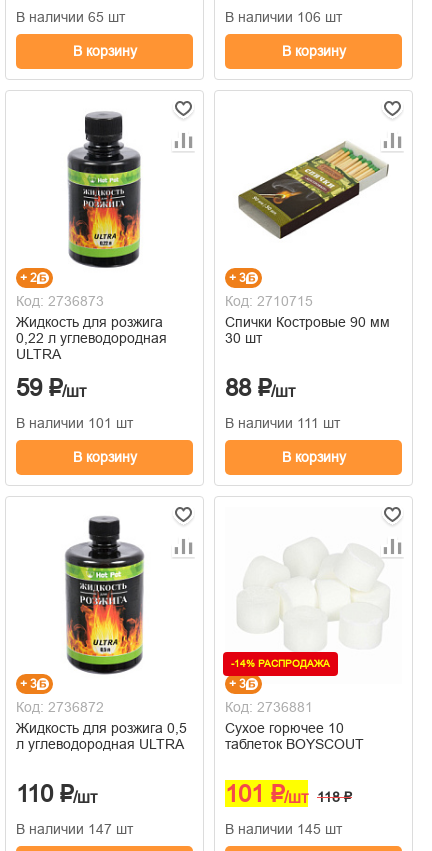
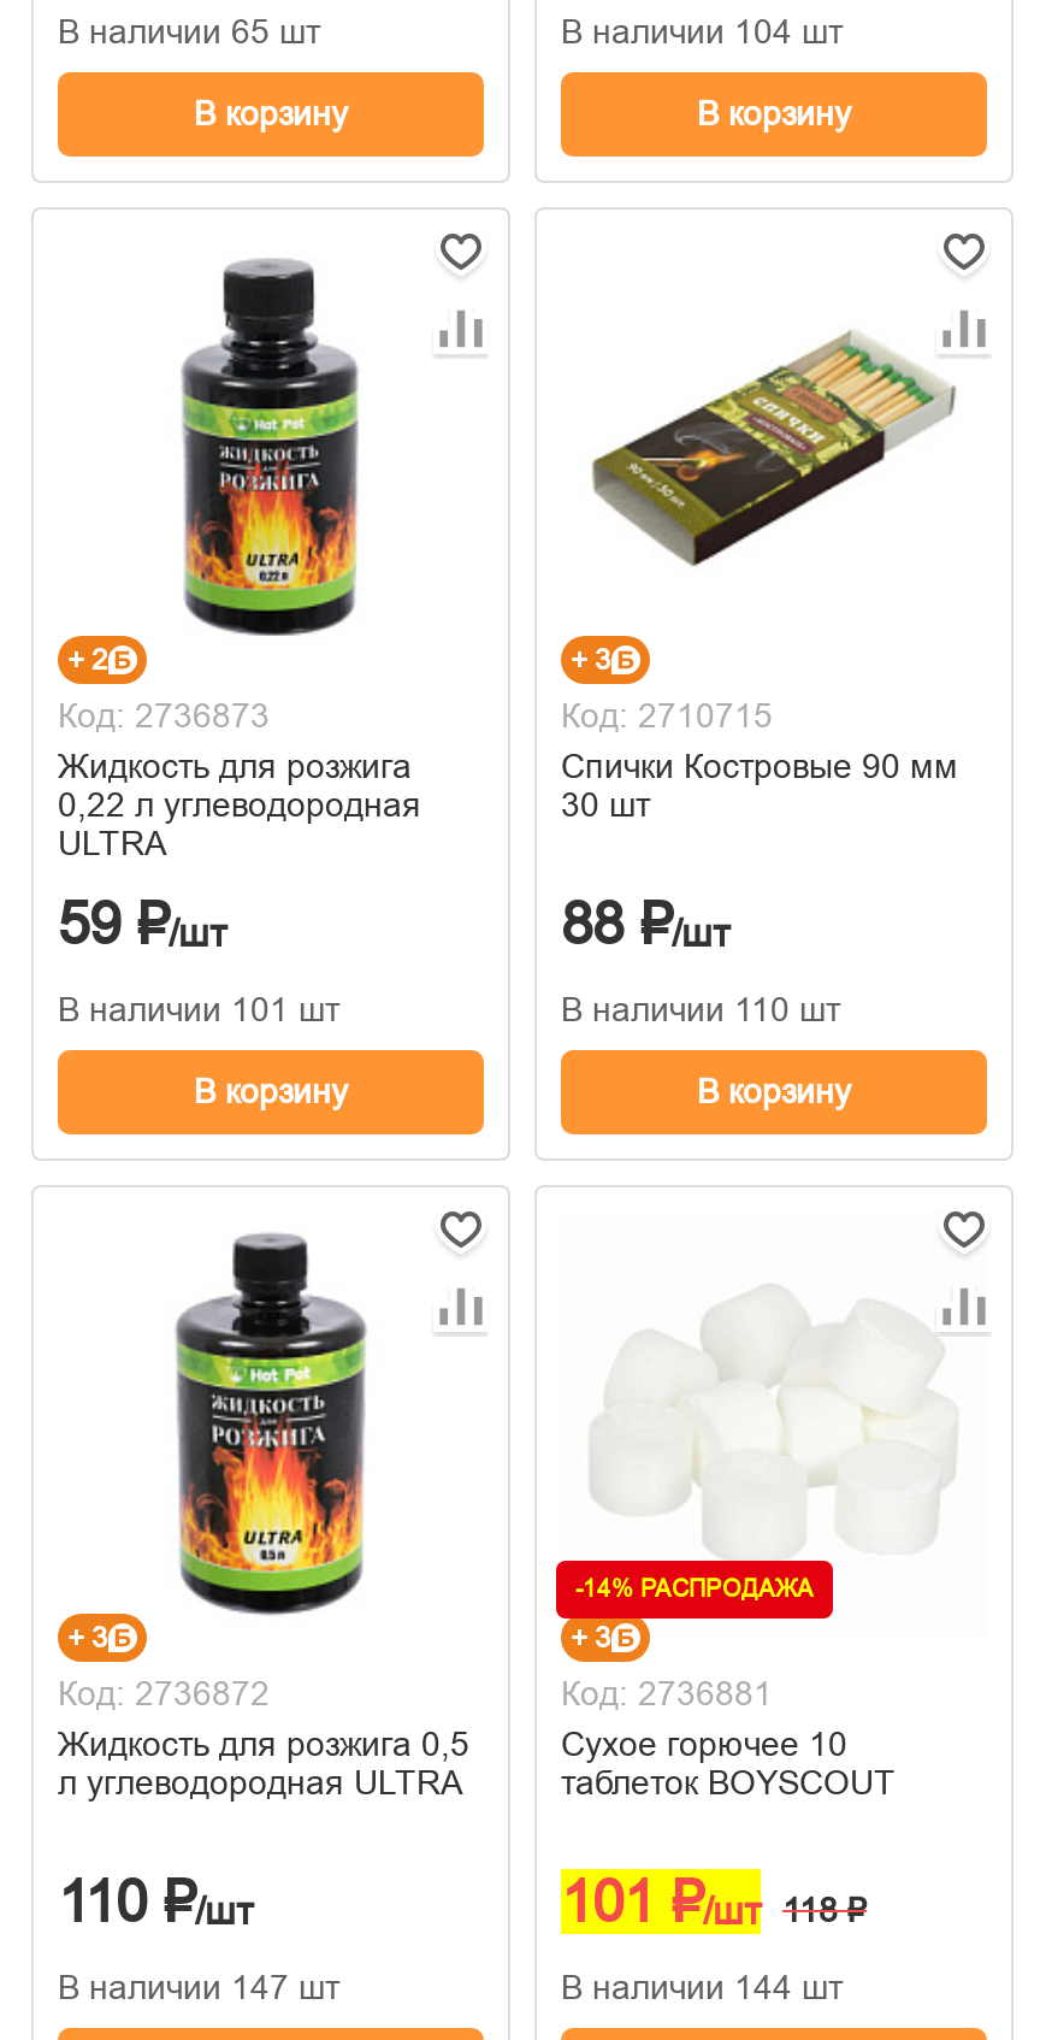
- В наличии 106 шт
+ В наличии 104 шт

- В наличии 111 шт
+ В наличии 110 шт

- В наличии 145 шт
+ В наличии 144 шт
